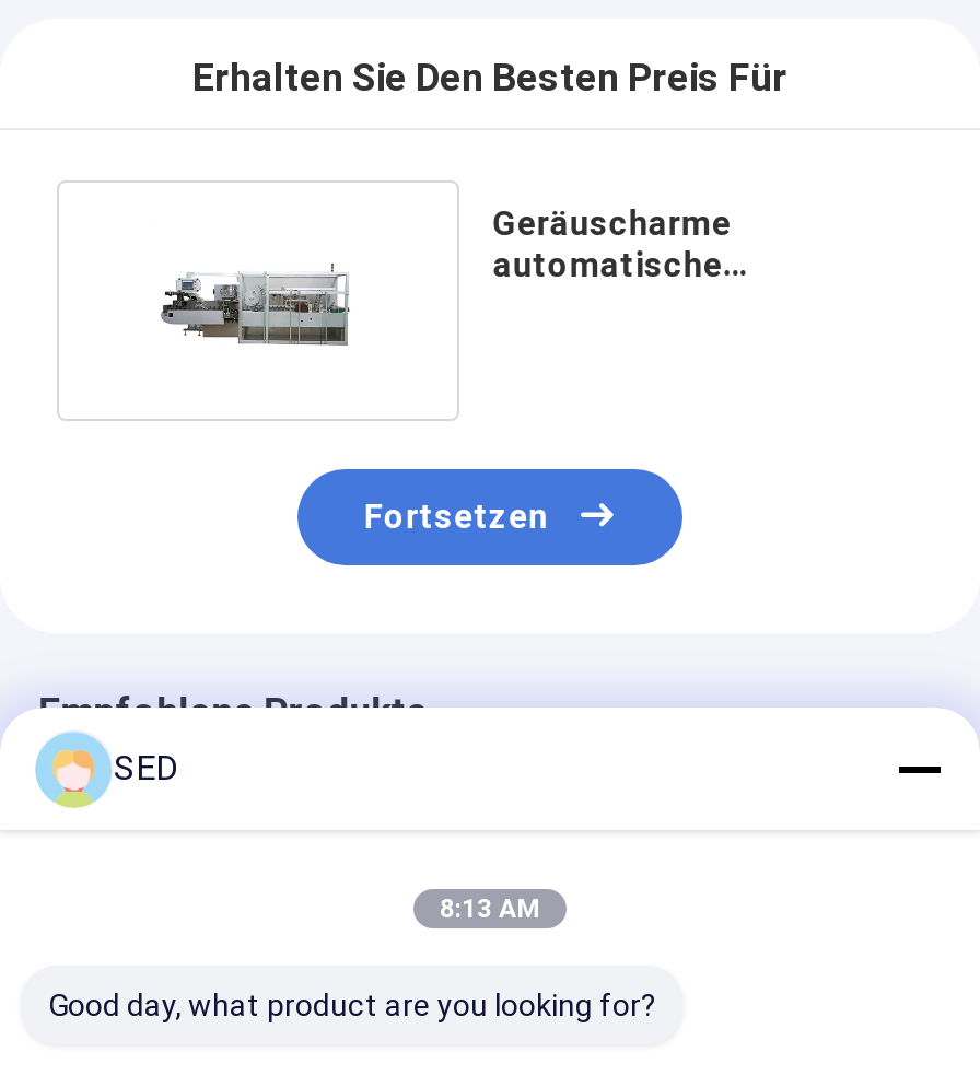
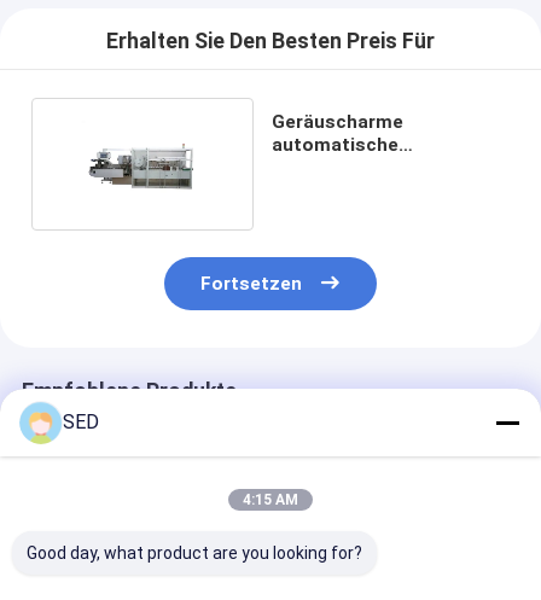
- 8:13 AM
+ 4:15 AM
